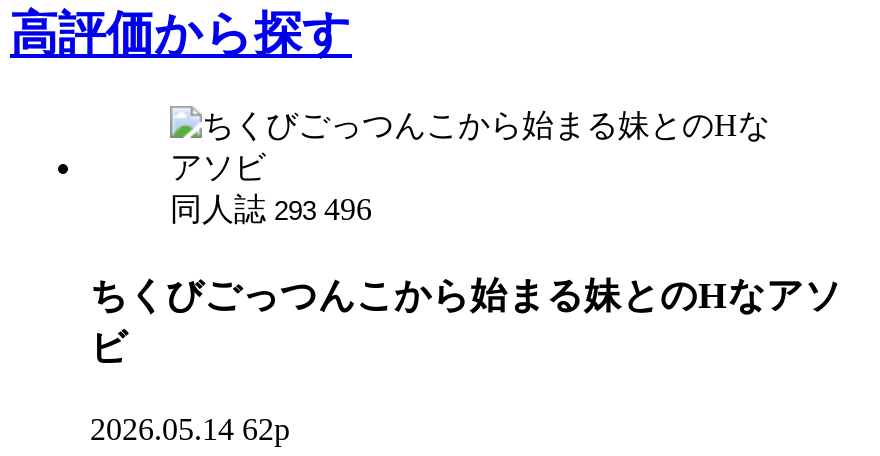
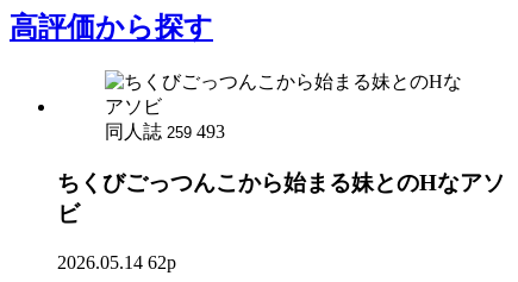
- 同人誌 293 496
+ 同人誌 259 493
